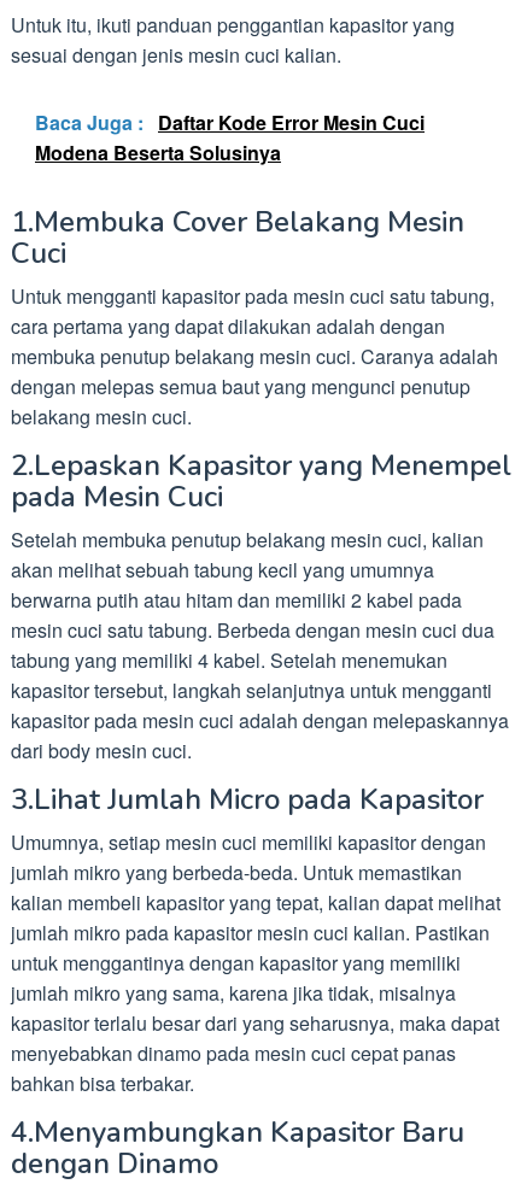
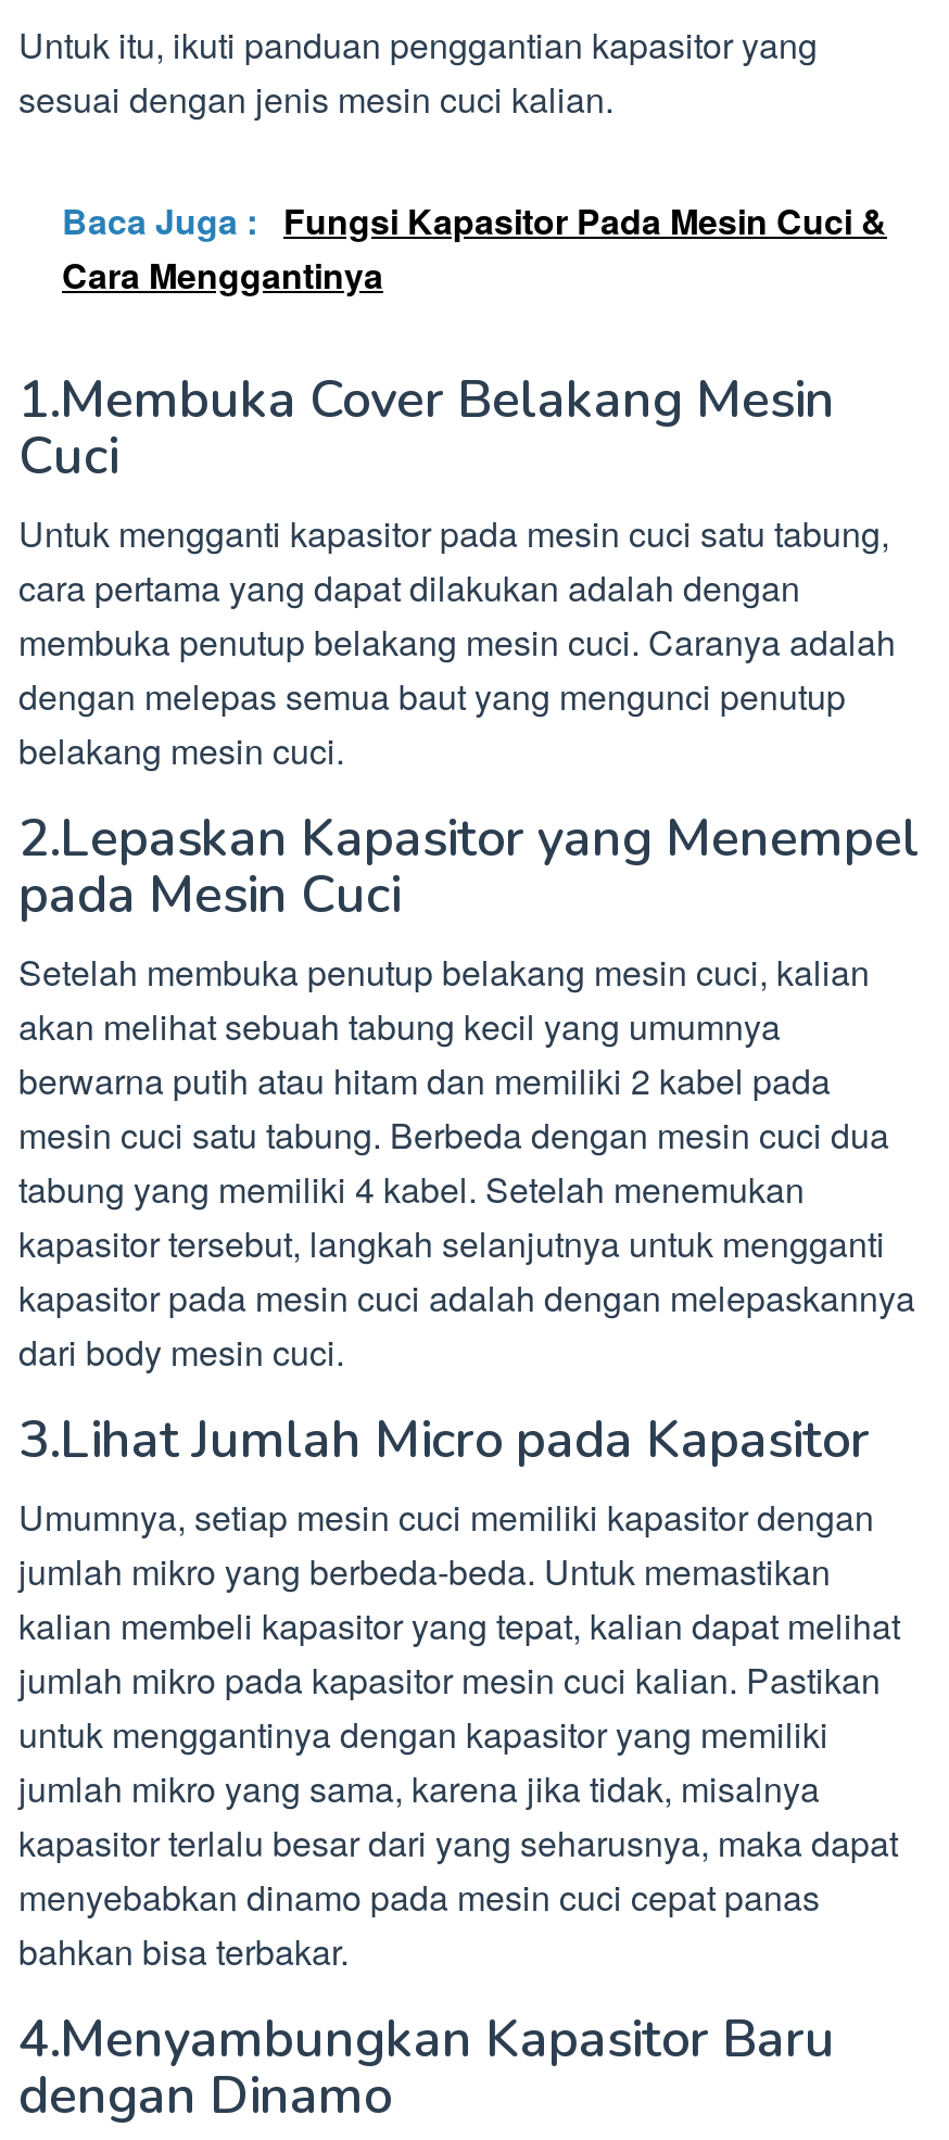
- Baca Juga : Daftar Kode Error Mesin Cuci
- Modena Beserta Solusinya
+ Baca Juga : Fungsi Kapasitor Pada Mesin Cuci &
+ Cara Menggantinya
